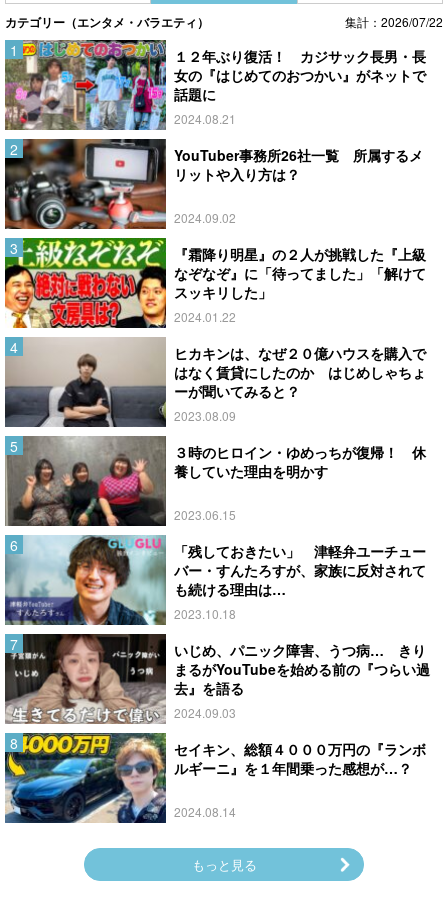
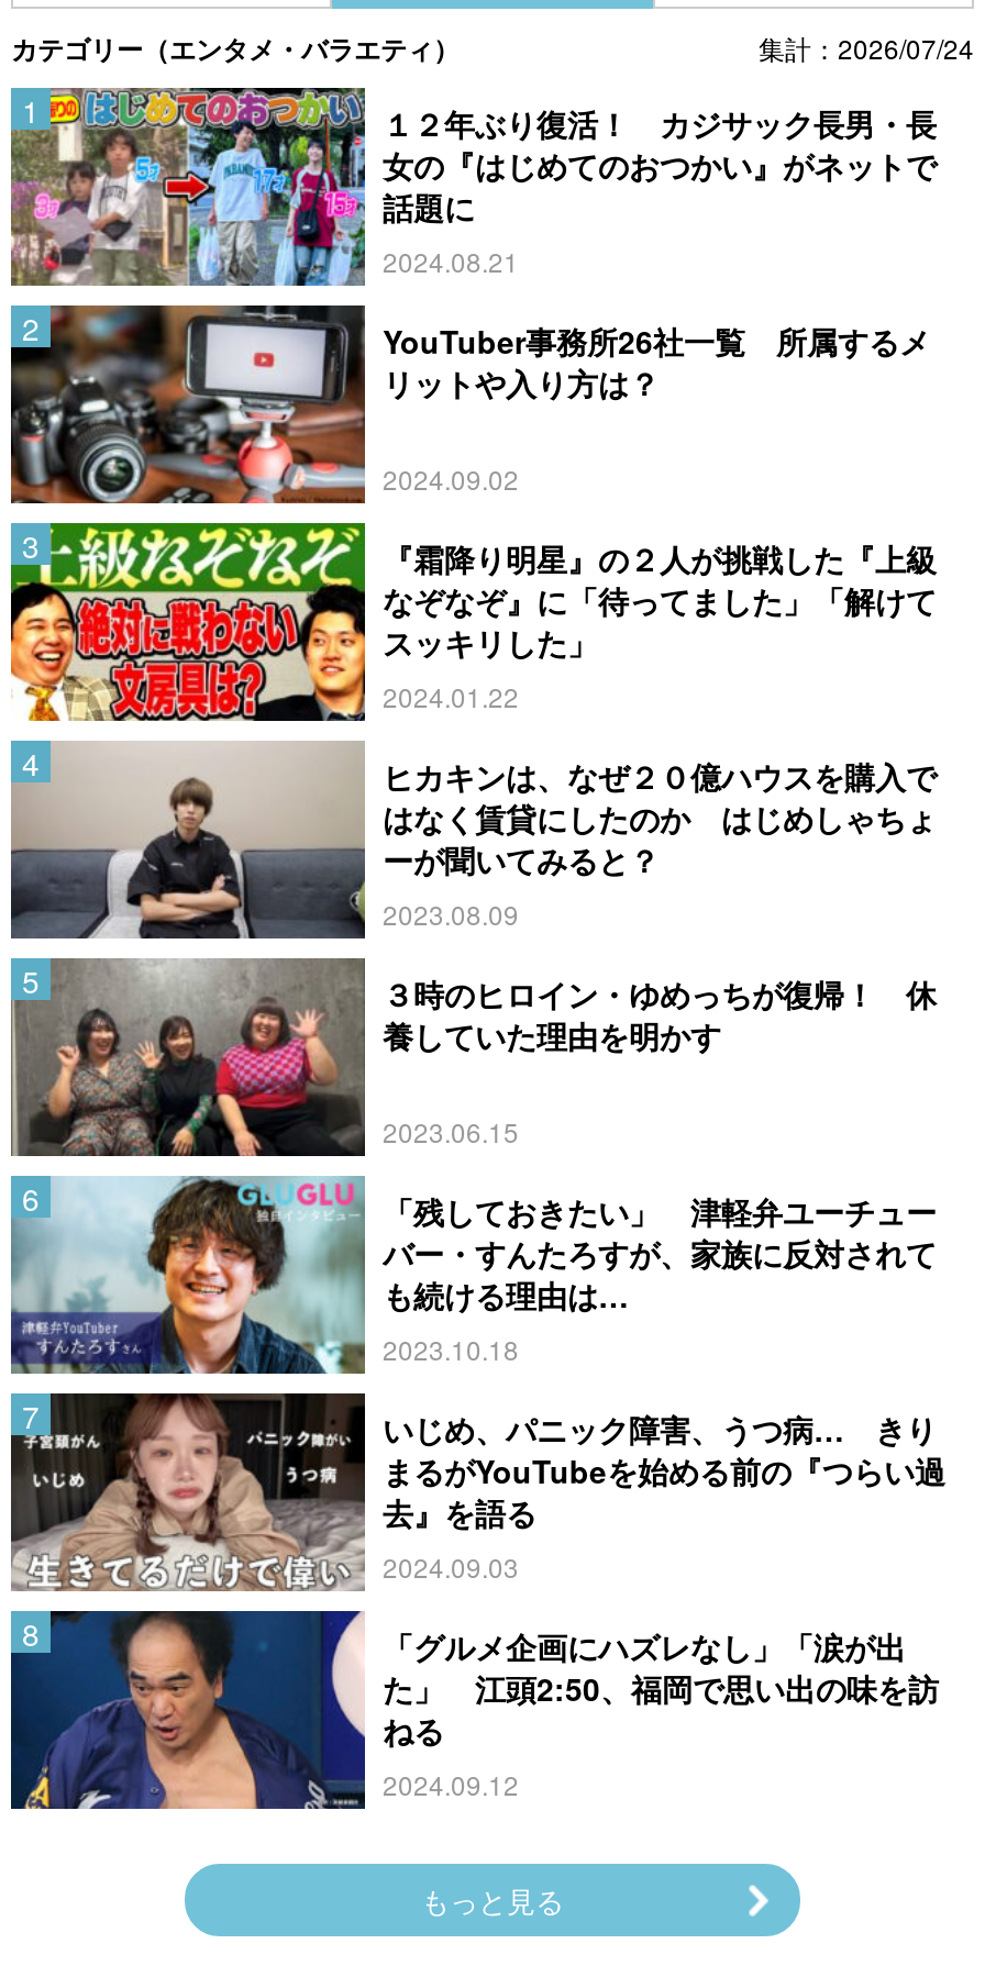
- 集計：2026/07/22
+ 集計：2026/07/24

- [image]
- セイキン、総額４０００万円の『ランボ
- ルギーニ』を１年間乗った感想が…？
- 2024.08.14
+ [image]
+ 「グルメ企画にハズレなし」「涙が出
+ た」 江頭2:50、福岡で思い出の味を訪
+ ねる
+ 2024.09.12
